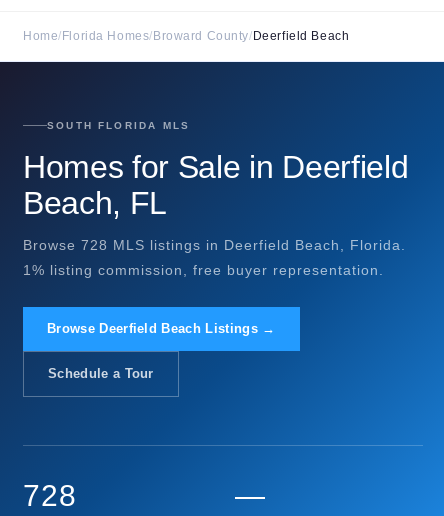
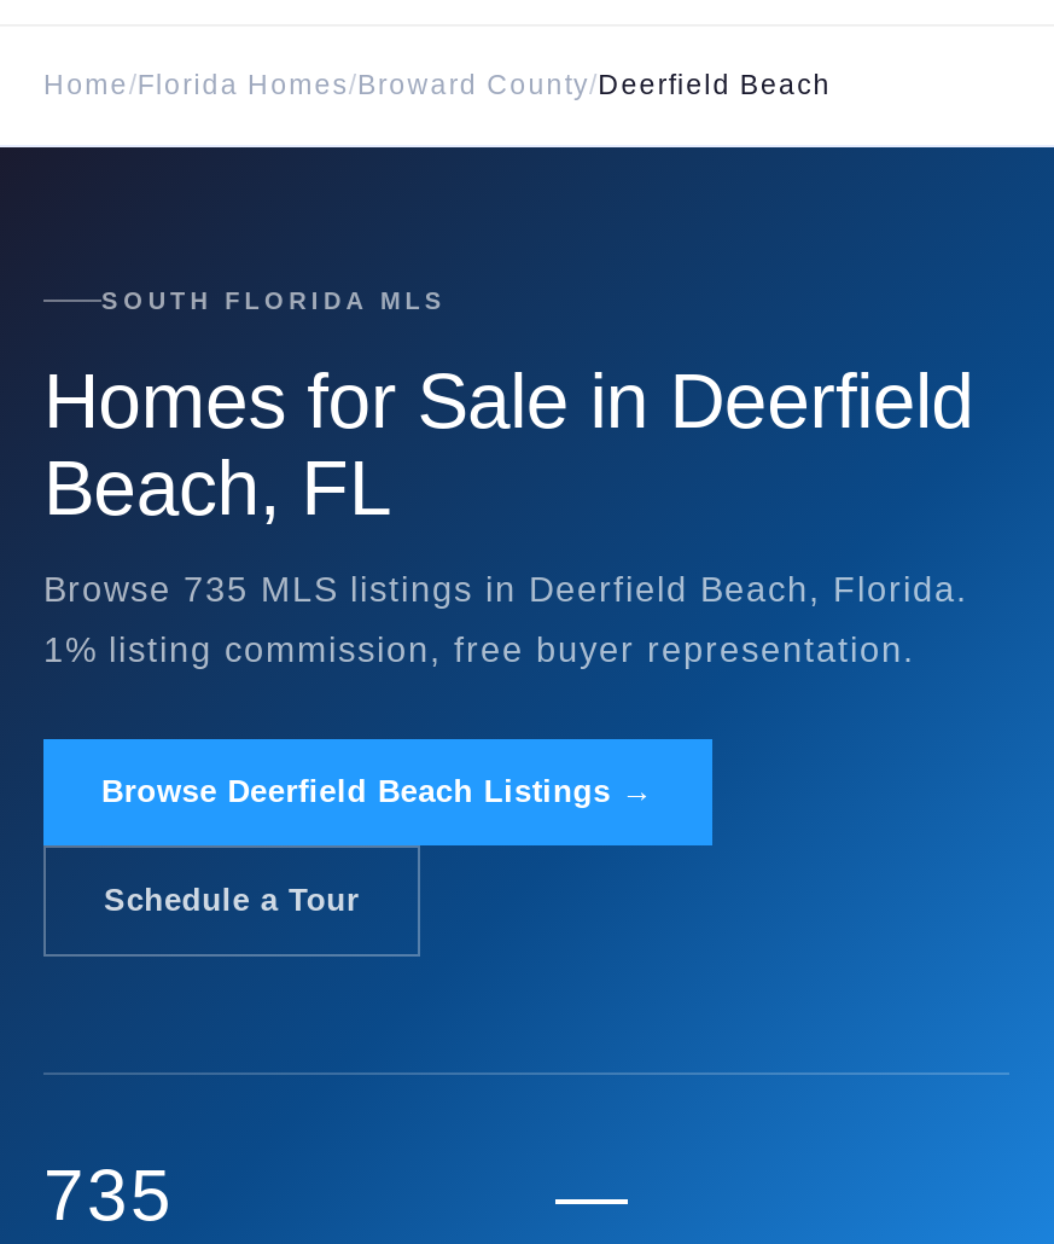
- Browse 728 MLS listings in Deerfield Beach, Florida.
+ Browse 735 MLS listings in Deerfield Beach, Florida.

- 728
+ 735
